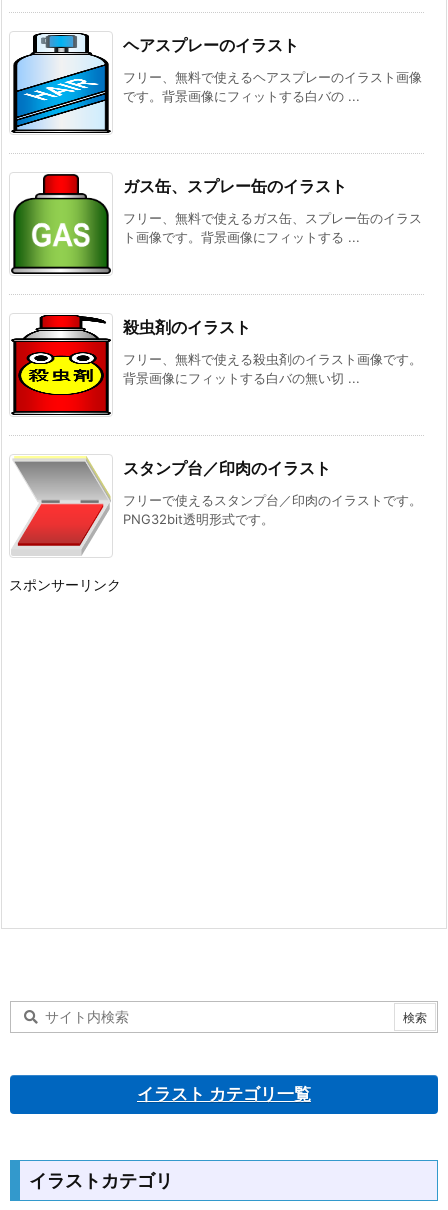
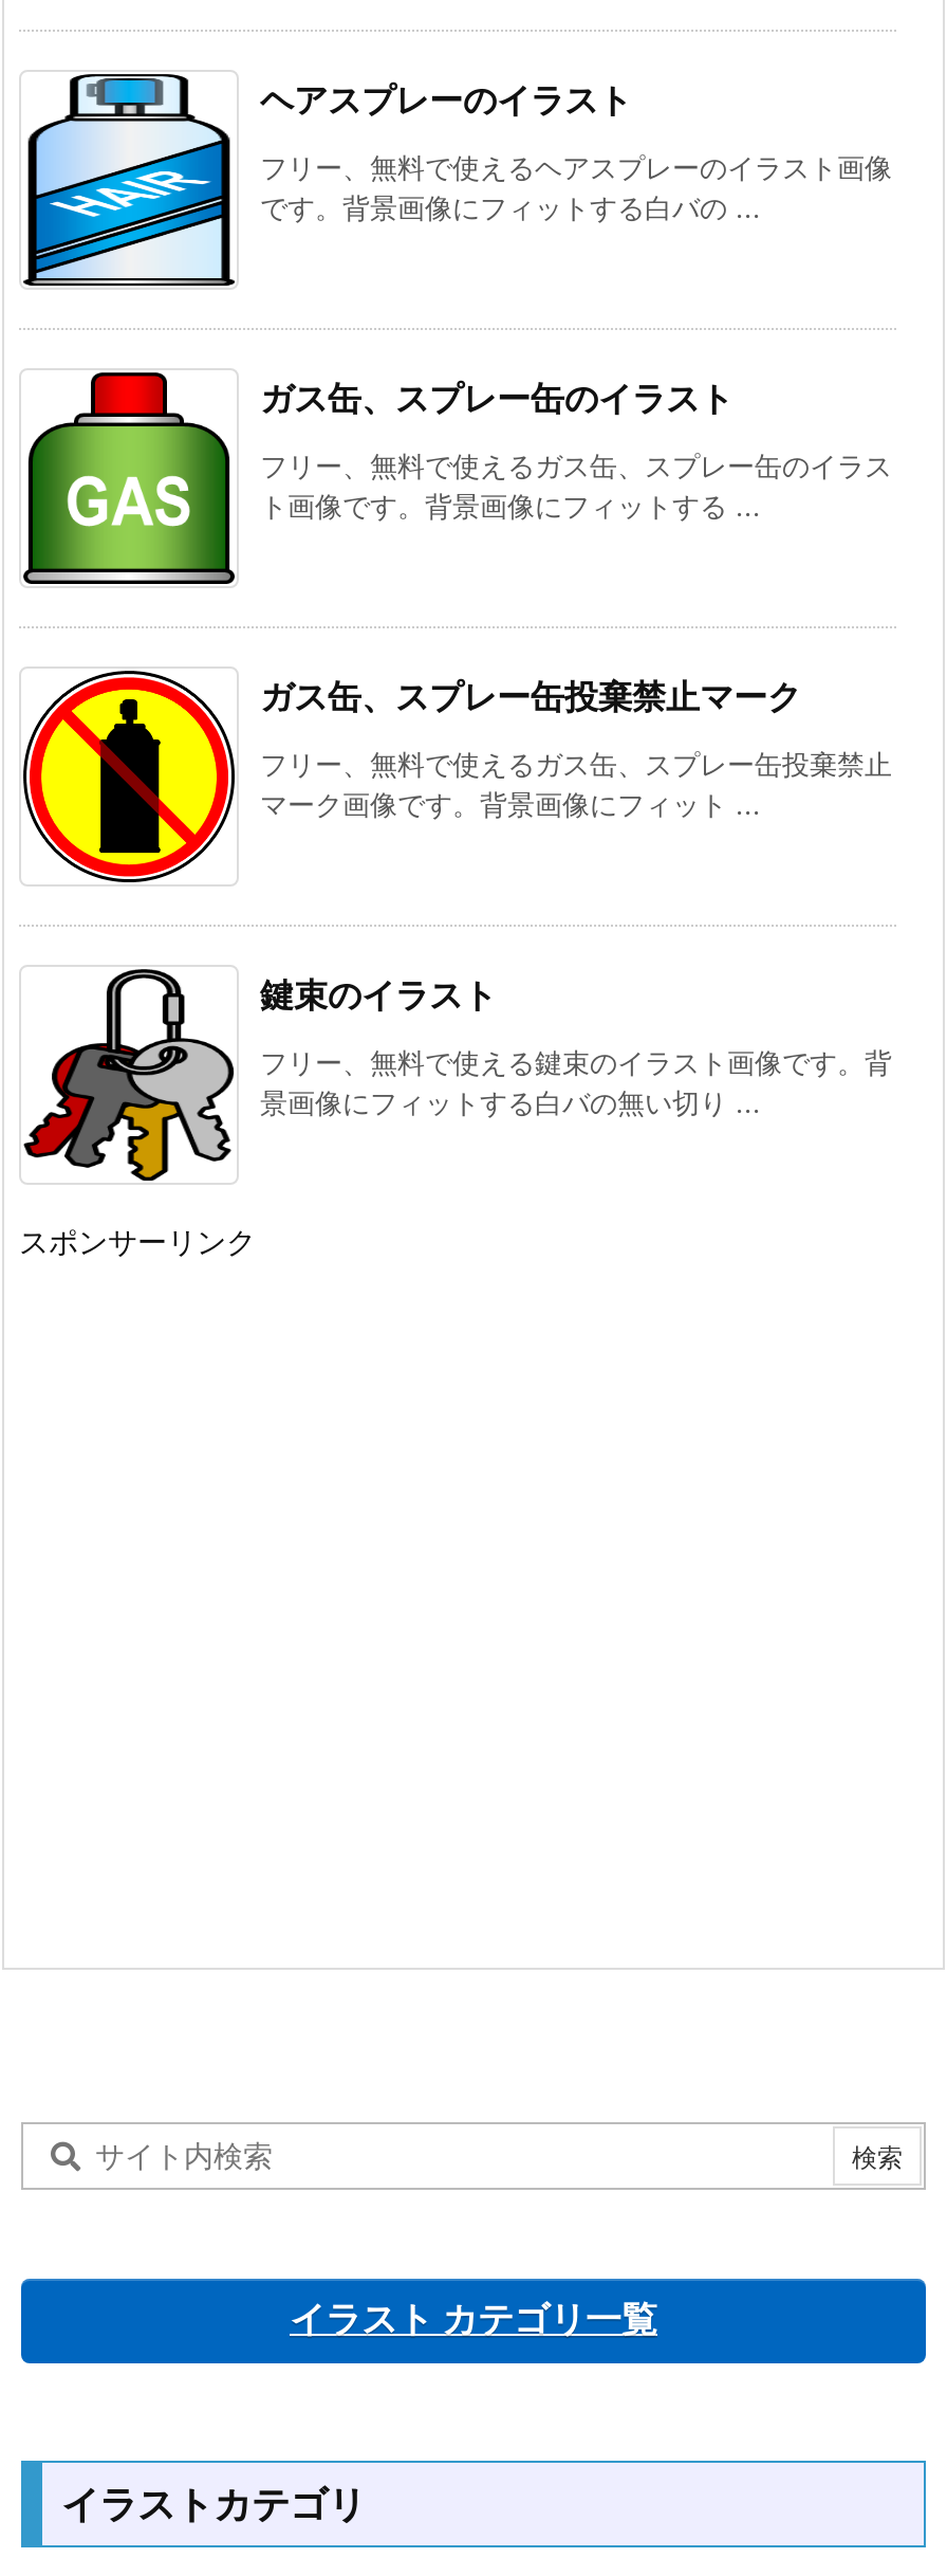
- [image]
- 殺虫剤のイラスト
+ [image]
+ ガス缶、スプレー缶投棄禁止マーク

- フリー、無料で使える殺虫剤のイラスト画像です。
- 背景画像にフィットする白バの無い切 ...
+ フリー、無料で使えるガス缶、スプレー缶投棄禁止
+ マーク画像です。背景画像にフィット ...

- [image]
- スタンプ台／印肉のイラスト
+ [image]
+ 鍵束のイラスト

- フリーで使えるスタンプ台／印肉のイラストです。
- PNG32bit透明形式です。
+ フリー、無料で使える鍵束のイラスト画像です。背
+ 景画像にフィットする白バの無い切り ...
